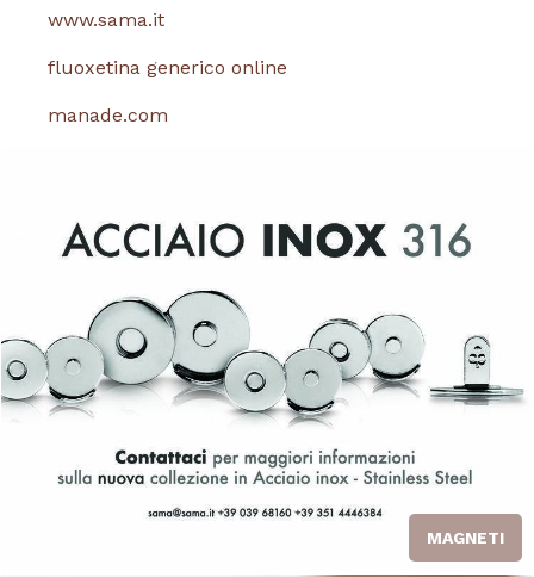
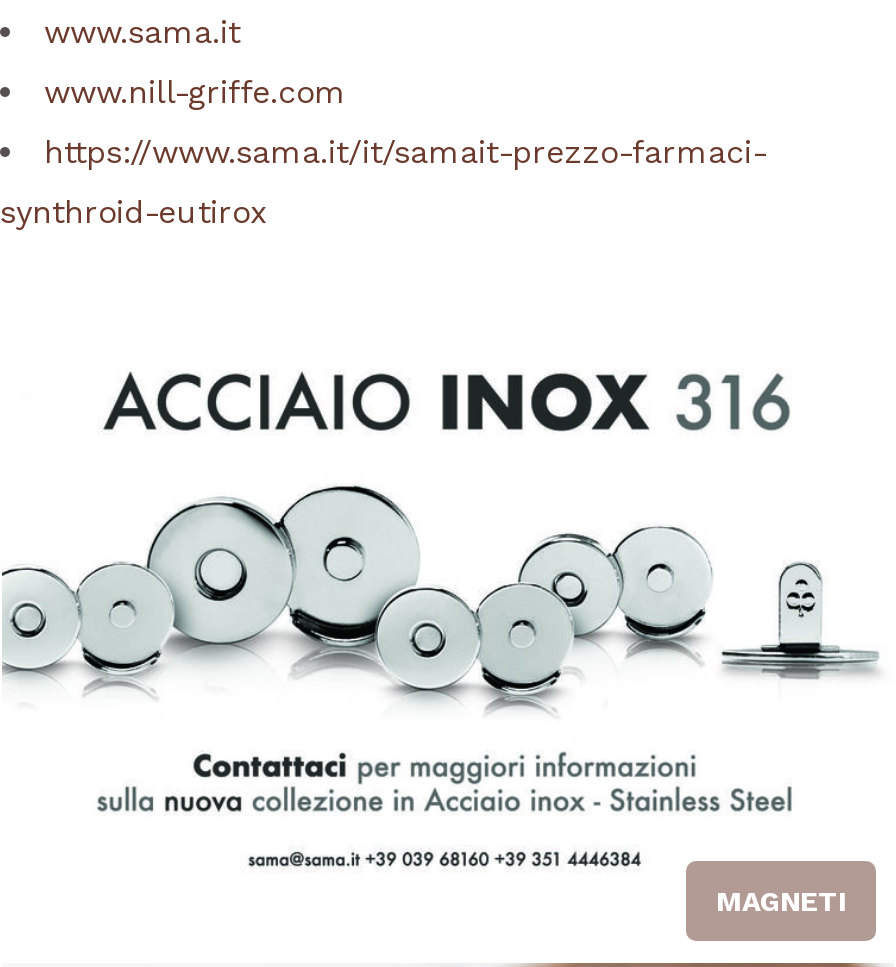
- fluoxetina generico online
- manade.com
+ www.nill-griffe.com
+ https://www.sama.it/it/samait-prezzo-farmaci-
+ synthroid-eutirox
